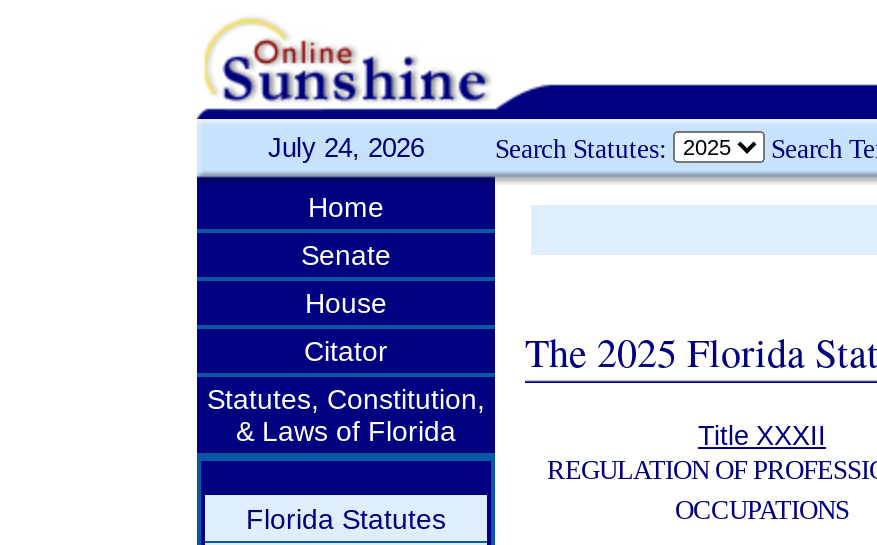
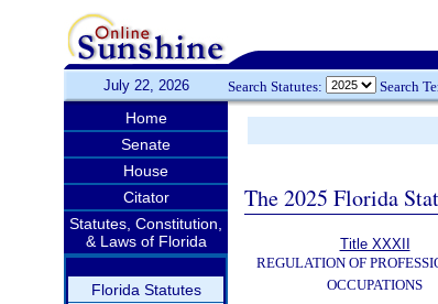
- July 24, 2026
+ July 22, 2026
